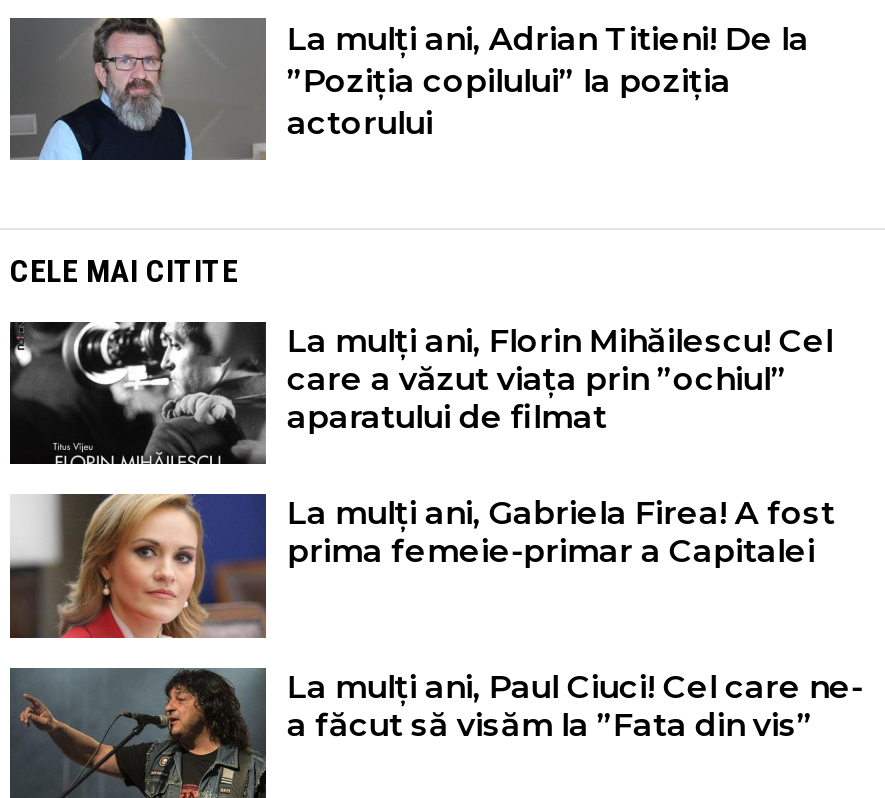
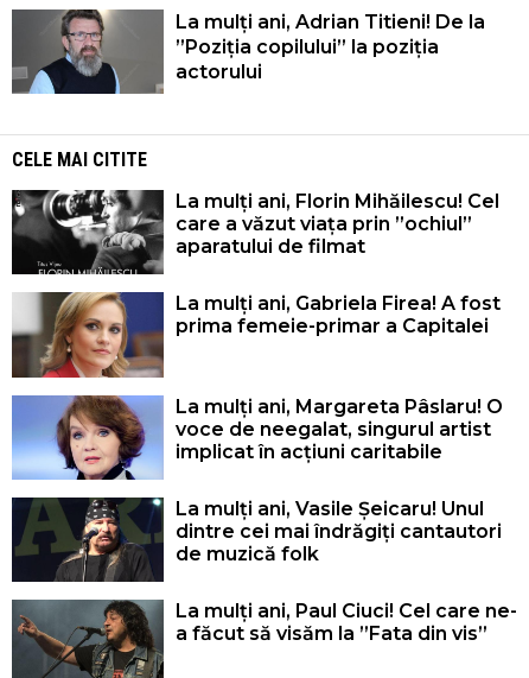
+ [image]
+ La mulți ani, Margareta Pâslaru! O
+ voce de neegalat, singurul artist
+ implicat în acțiuni caritabile
+ La mulți ani, Vasile Șeicaru! Unul
+ dintre cei mai îndrăgiți cantautori
+ de muzică folk

+ [image]
